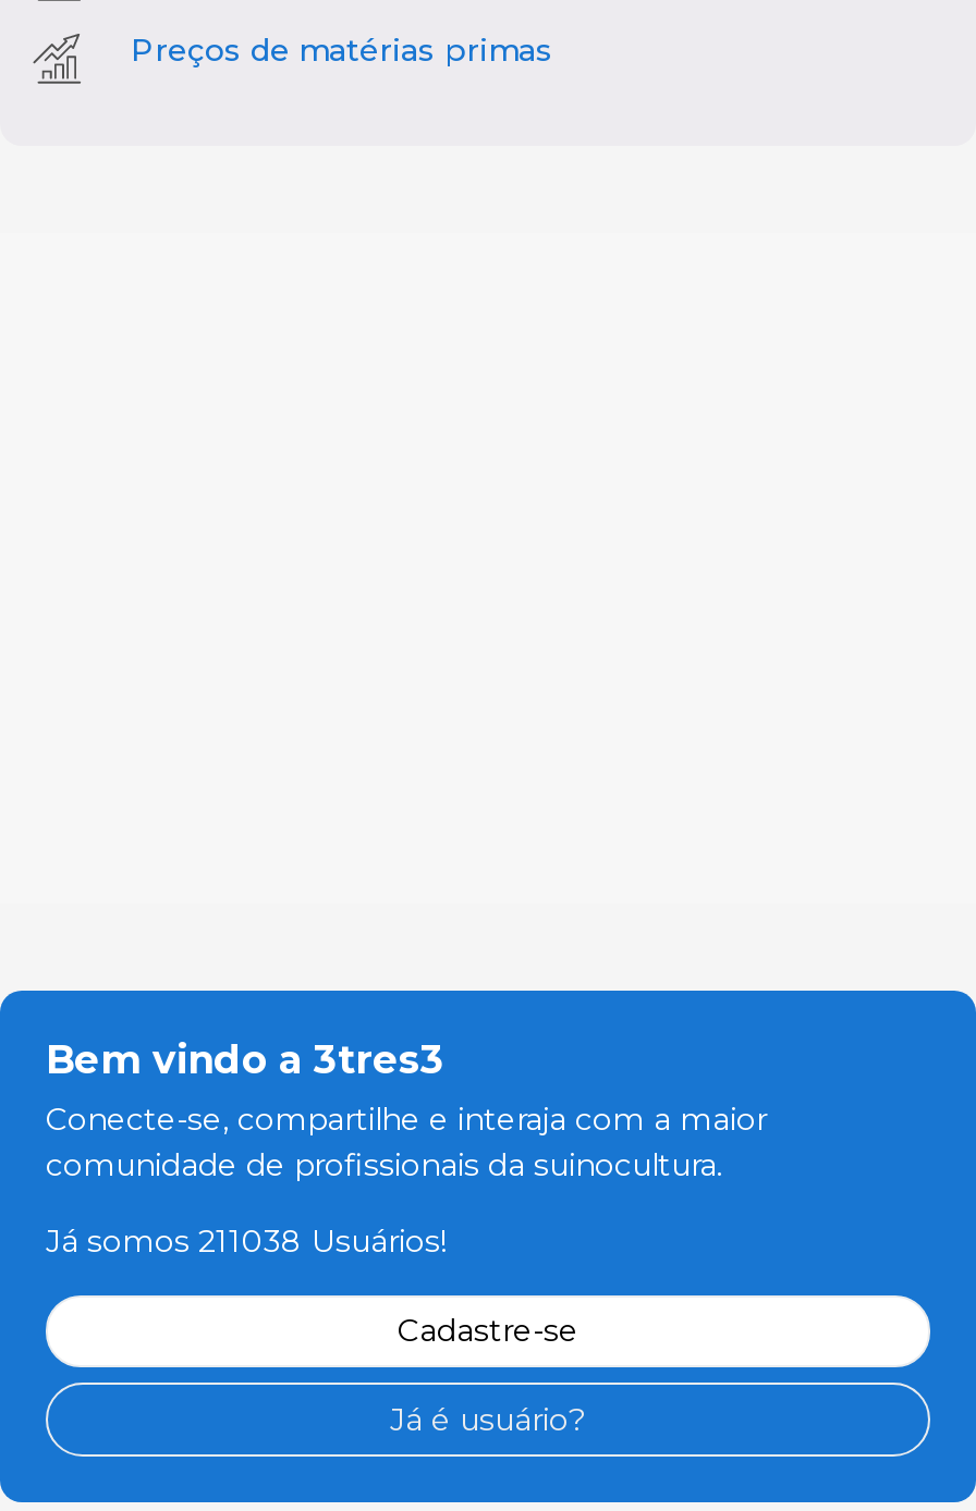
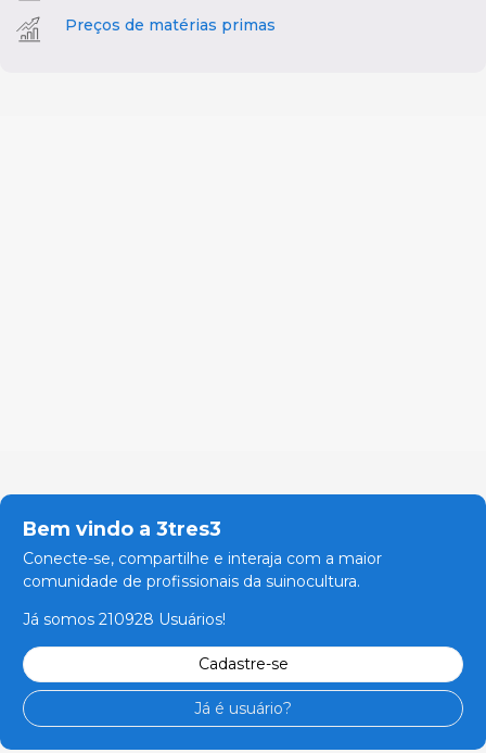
- Já somos 211038 Usuários!
+ Já somos 210928 Usuários!
